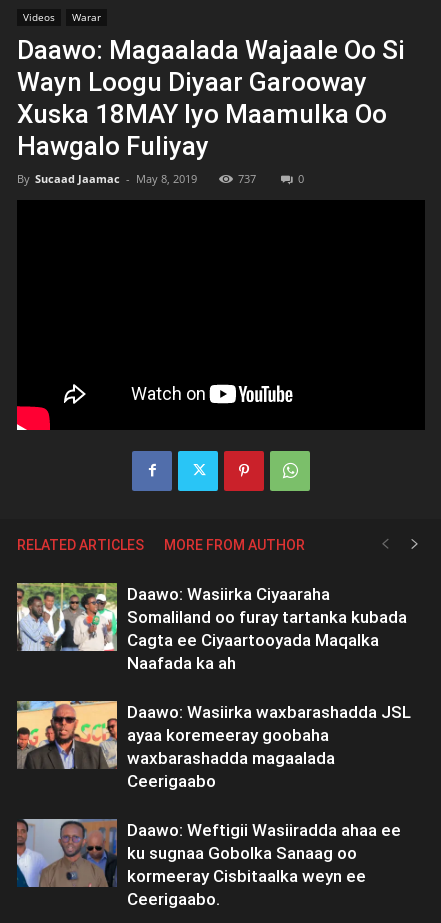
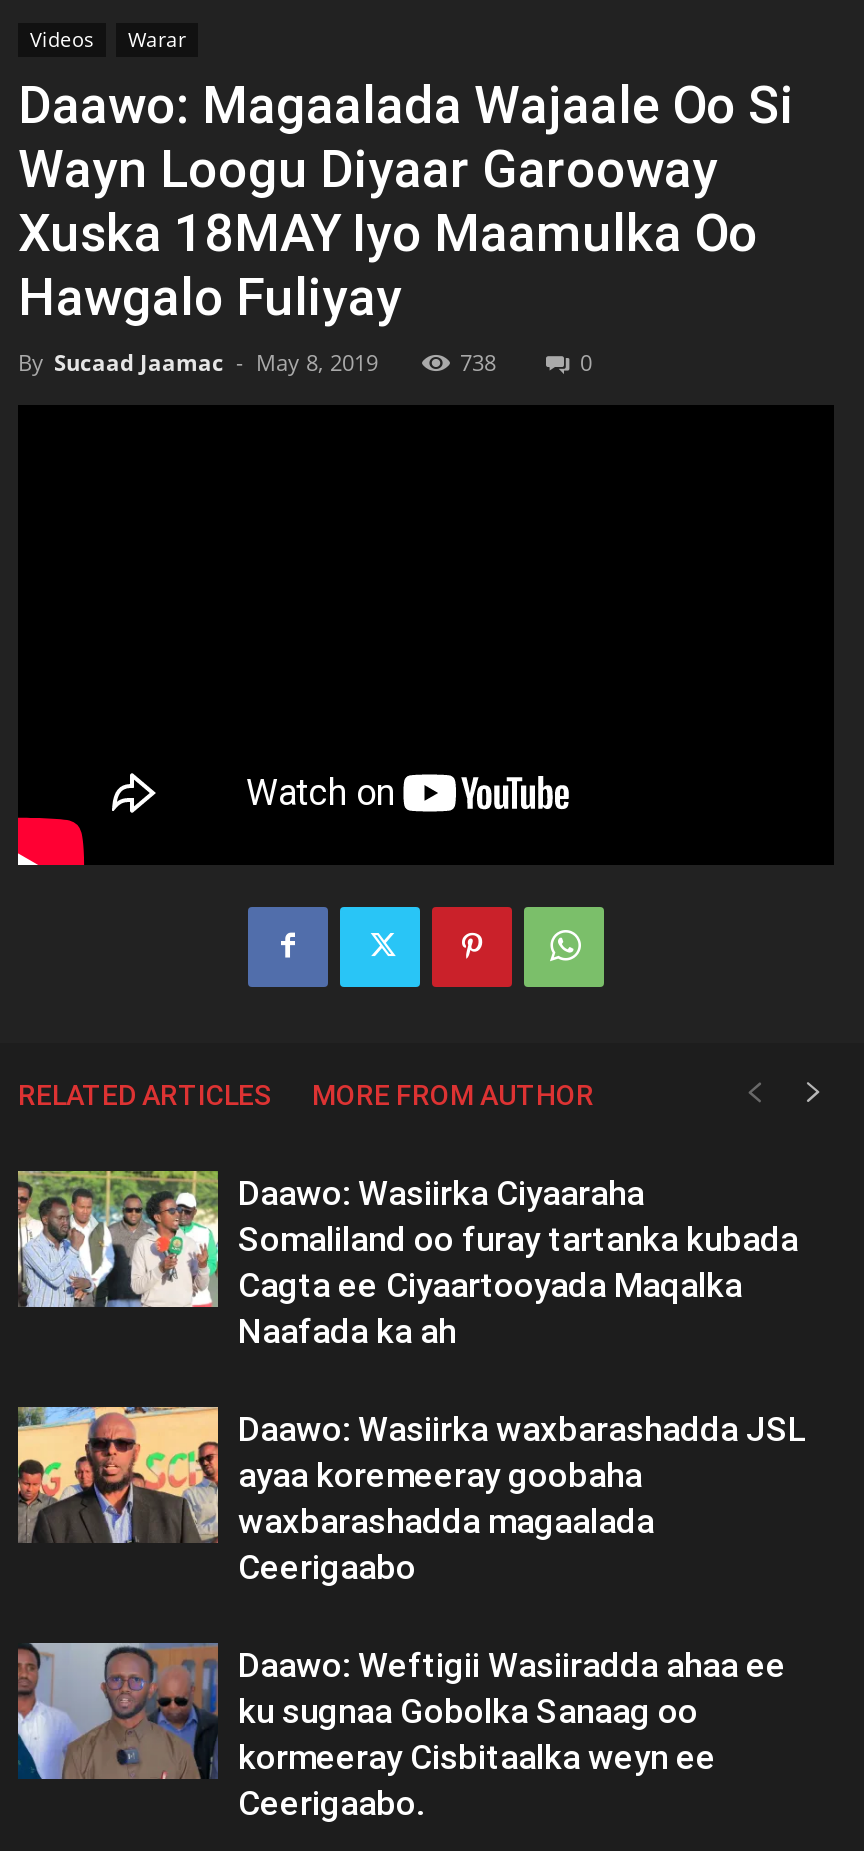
- 737
+ 738
